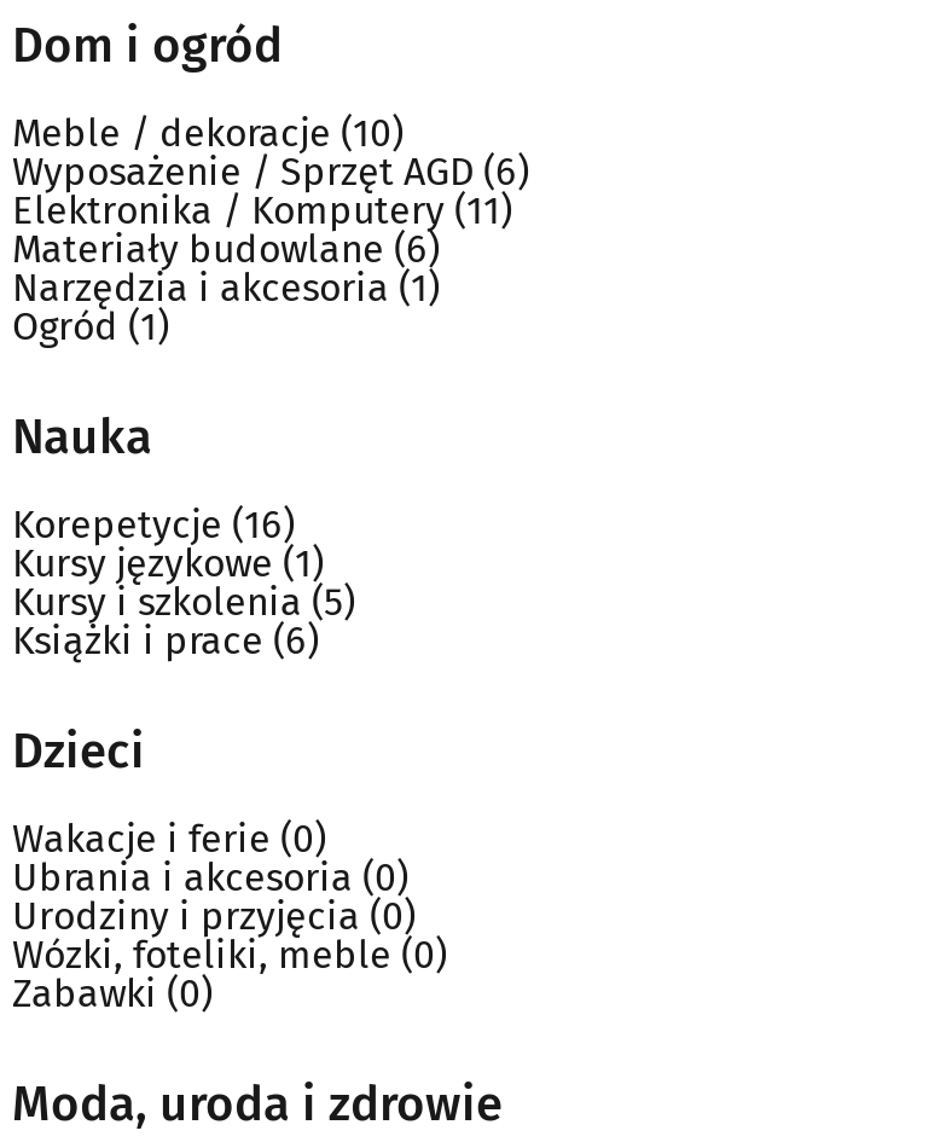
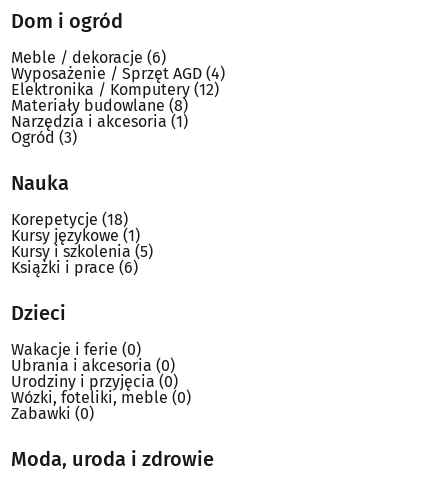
- Meble / dekoracje (10)
+ Meble / dekoracje (6)

- Wyposażenie / Sprzęt AGD (6)
+ Wyposażenie / Sprzęt AGD (4)

- Elektronika / Komputery (11)
+ Elektronika / Komputery (12)

- Materiały budowlane(6)
+ Materiały budowlane(8)

- Ogród(1)
+ Ogród(3)

- Korepetycje (16)
+ Korepetycje (18)
